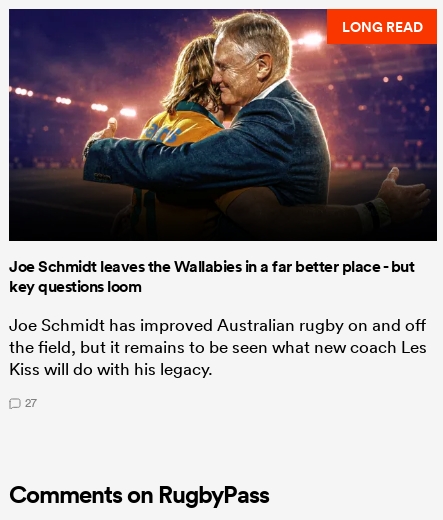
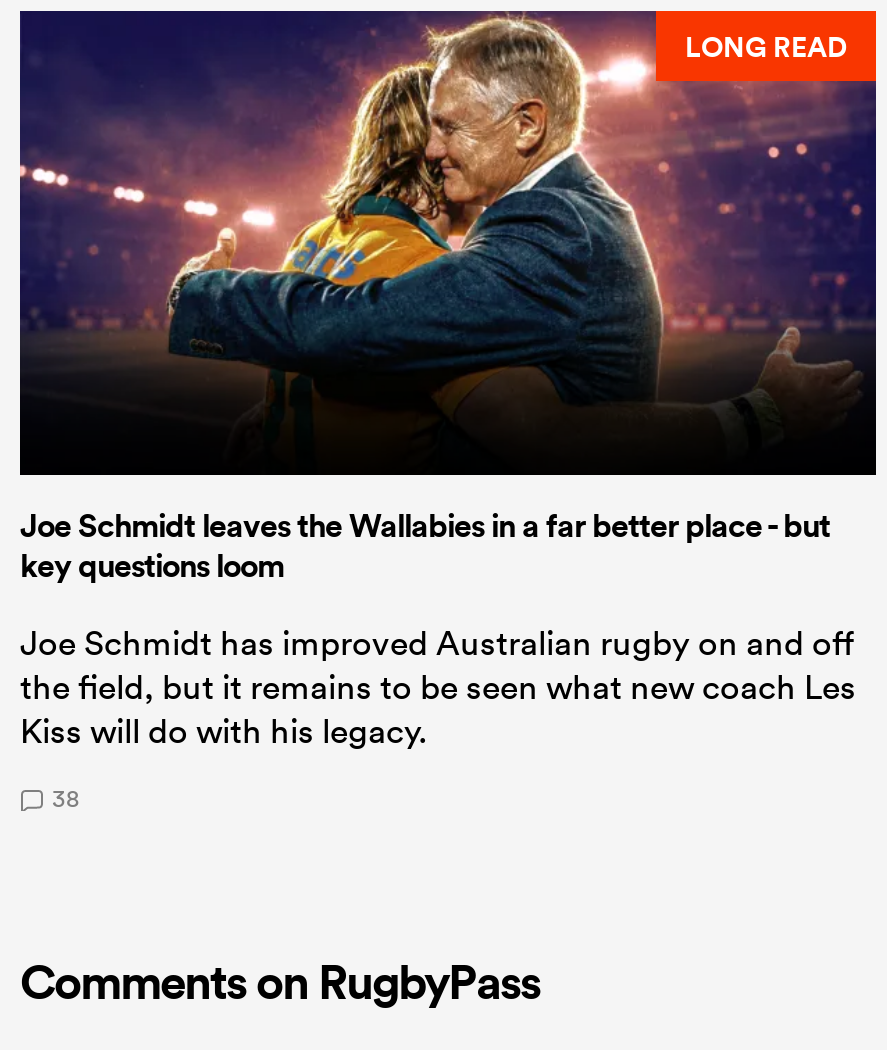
- 27
+ 38
